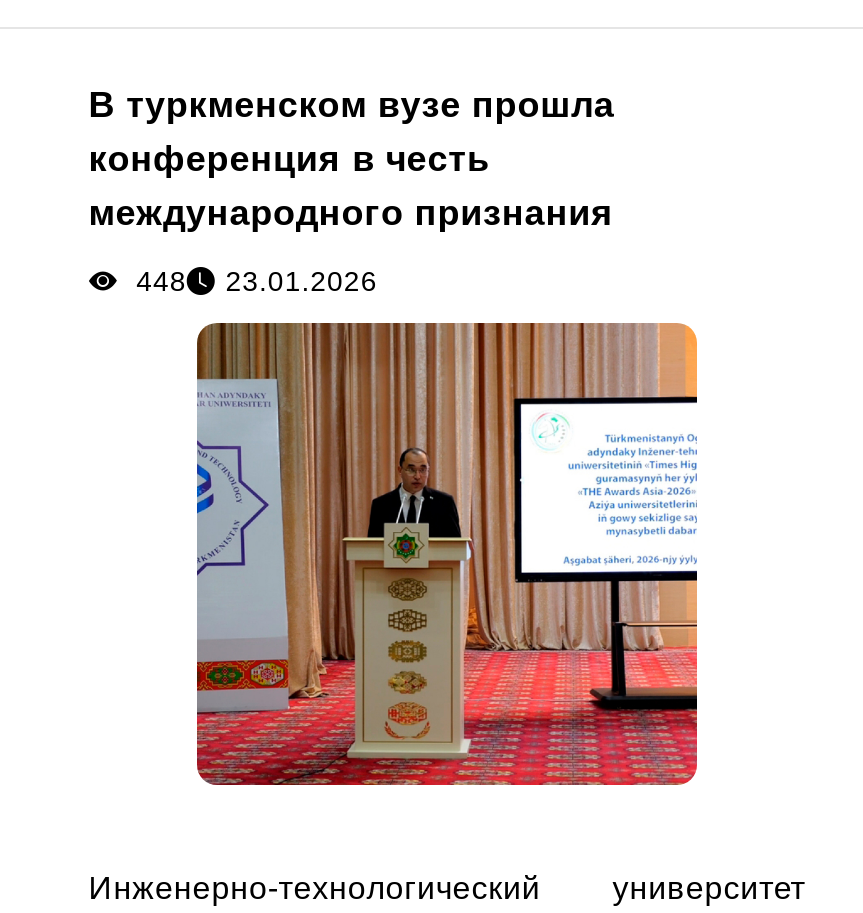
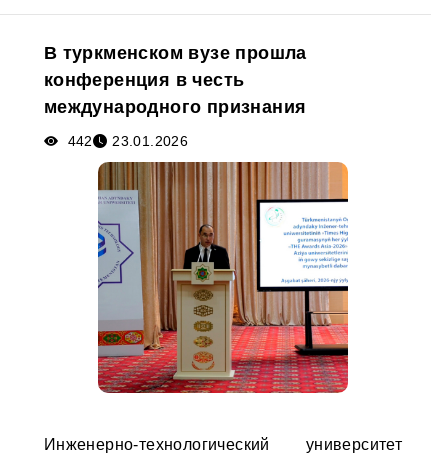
- 448 23.01.2026
+ 442 23.01.2026
